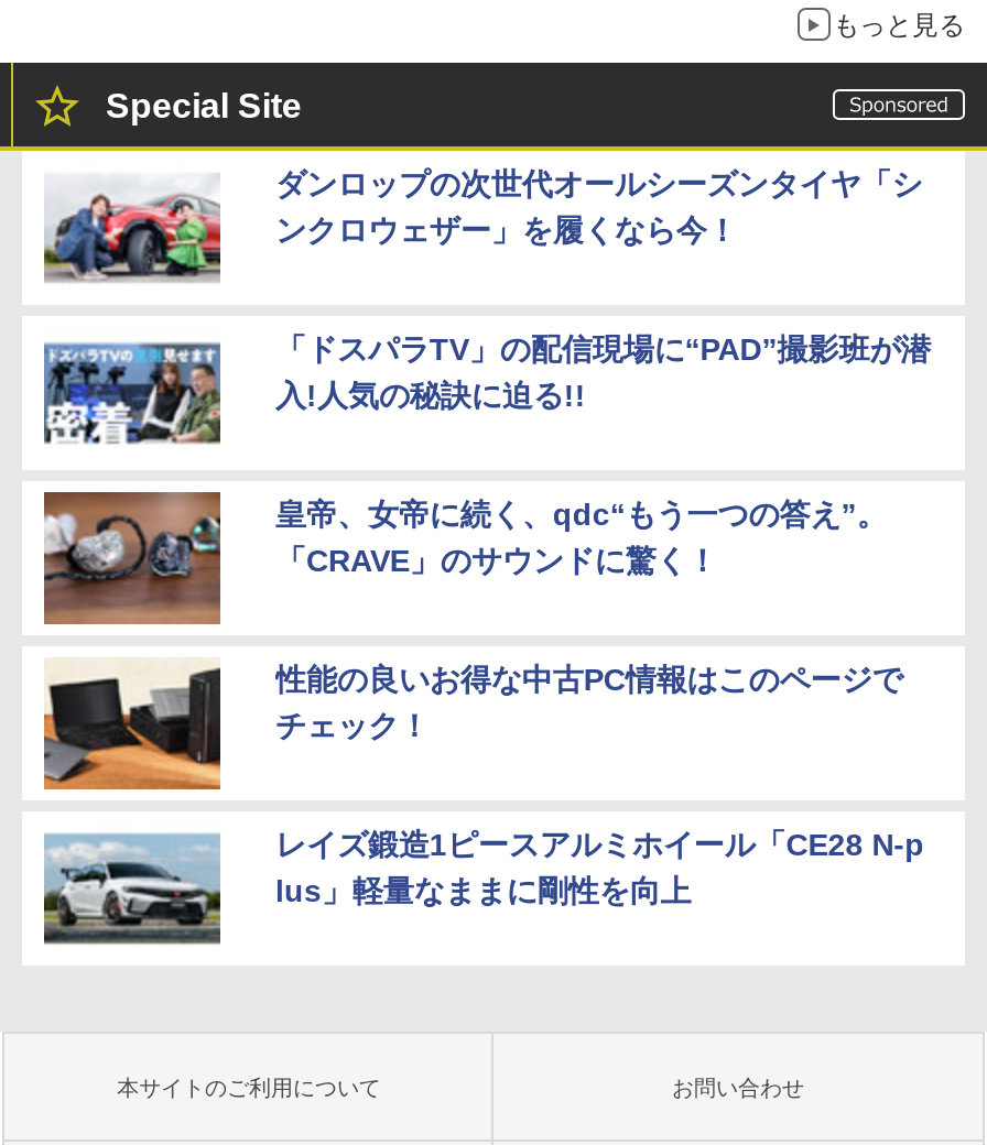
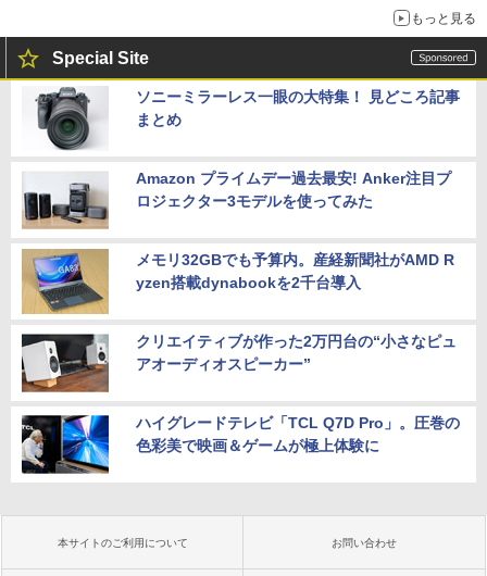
- [image]
- ダンロップの次世代オールシーズンタイヤ「シ
- ンクロウェザー」を履くなら今！
+ [image]
+ ソニーミラーレス一眼の大特集！ 見どころ記事
+ まとめ

- [image]
- 「ドスパラTV」の配信現場に“PAD”撮影班が潜
- 入!人気の秘訣に迫る!!
+ [image]
+ Amazon プライムデー過去最安! Anker注目プ
+ ロジェクター3モデルを使ってみた

- [image]
- 皇帝、女帝に続く、qdc“もう一つの答え”。
- 「CRAVE」のサウンドに驚く！
+ [image]
+ メモリ32GBでも予算内。産経新聞社がAMD R
+ yzen搭載dynabookを2千台導入

- [image]
- 性能の良いお得な中古PC情報はこのページで
- チェック！
+ [image]
+ クリエイティブが作った2万円台の“小さなピュ
+ アオーディオスピーカー”

- [image]
- レイズ鍛造1ピースアルミホイール「CE28 N-p
- lus」軽量なままに剛性を向上
+ [image]
+ ハイグレードテレビ「TCL Q7D Pro」。圧巻の
+ 色彩美で映画＆ゲームが極上体験に
